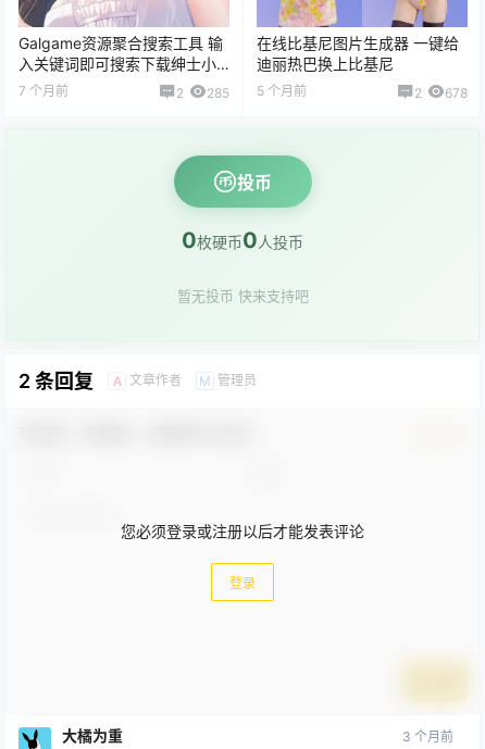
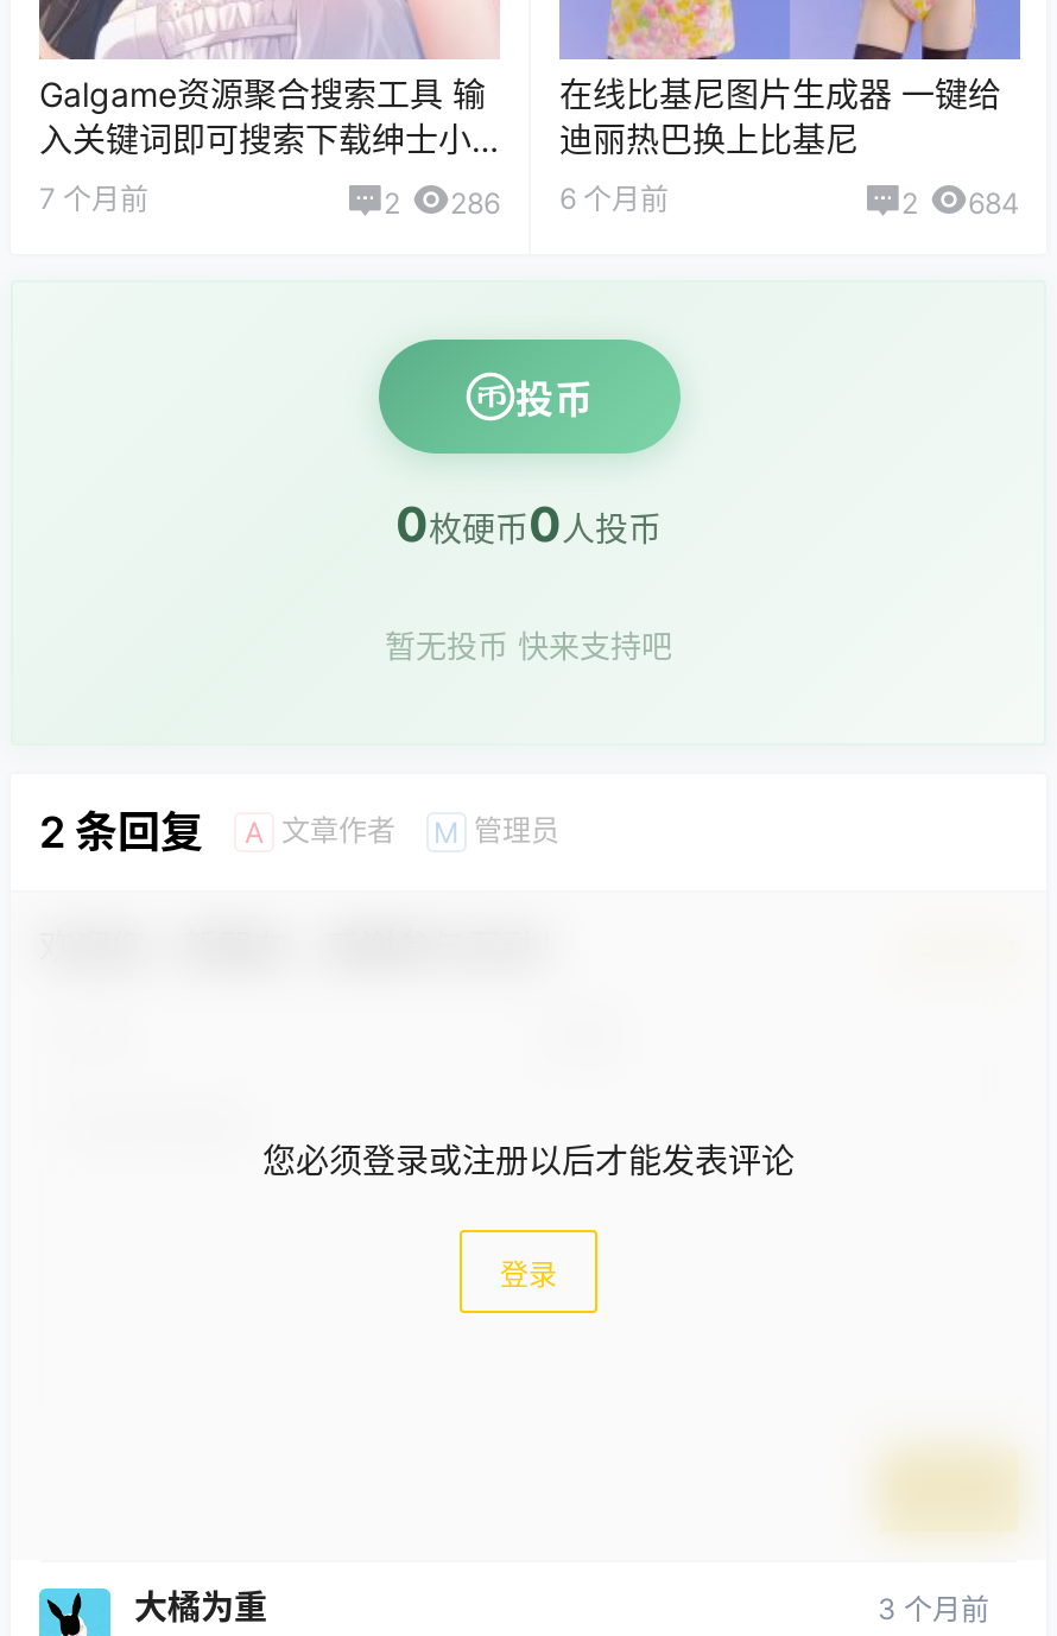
- 285
+ 286

- 5 个月前
+ 6 个月前

- 2 678
+ 2 684
